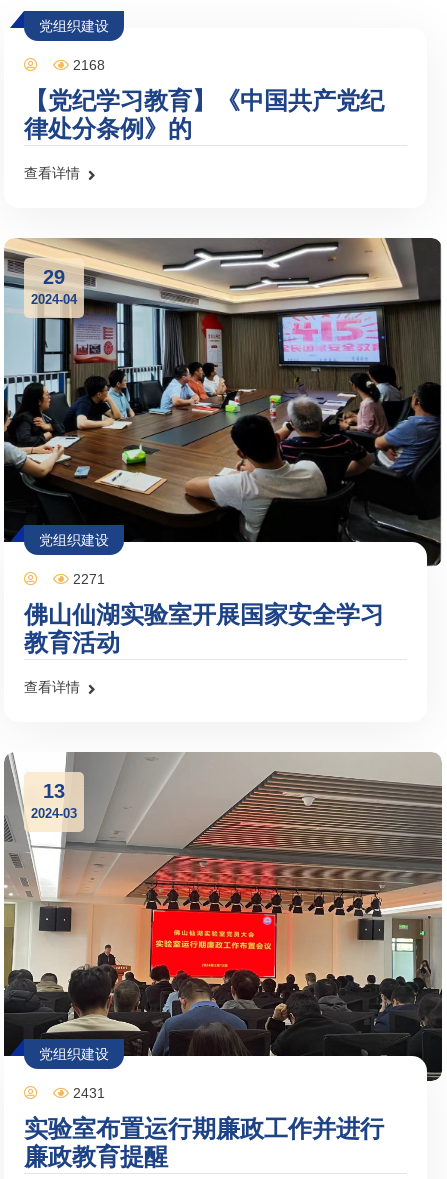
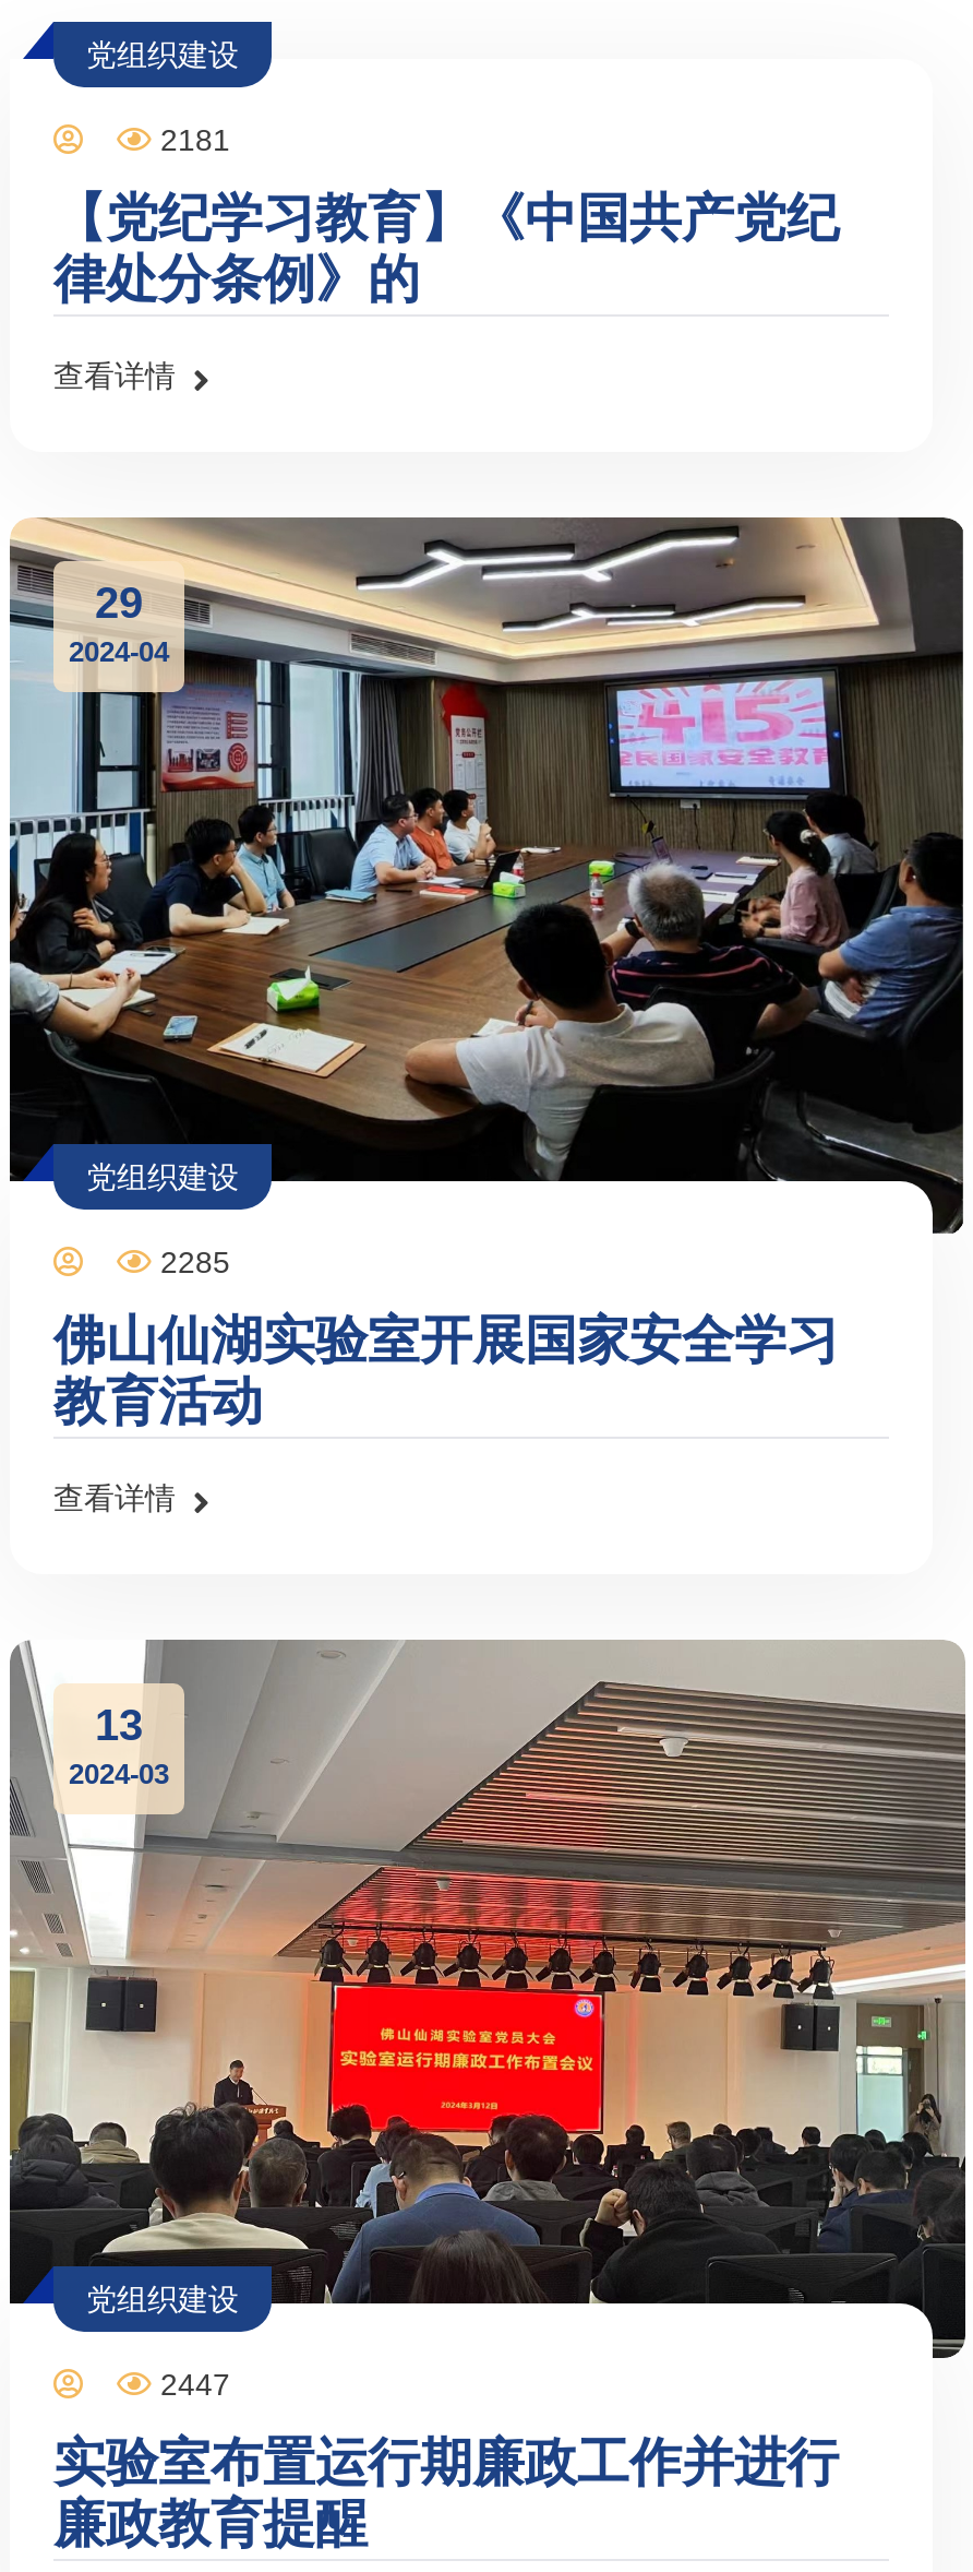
- 2168
+ 2181

- 2271
+ 2285

- 2431
+ 2447
